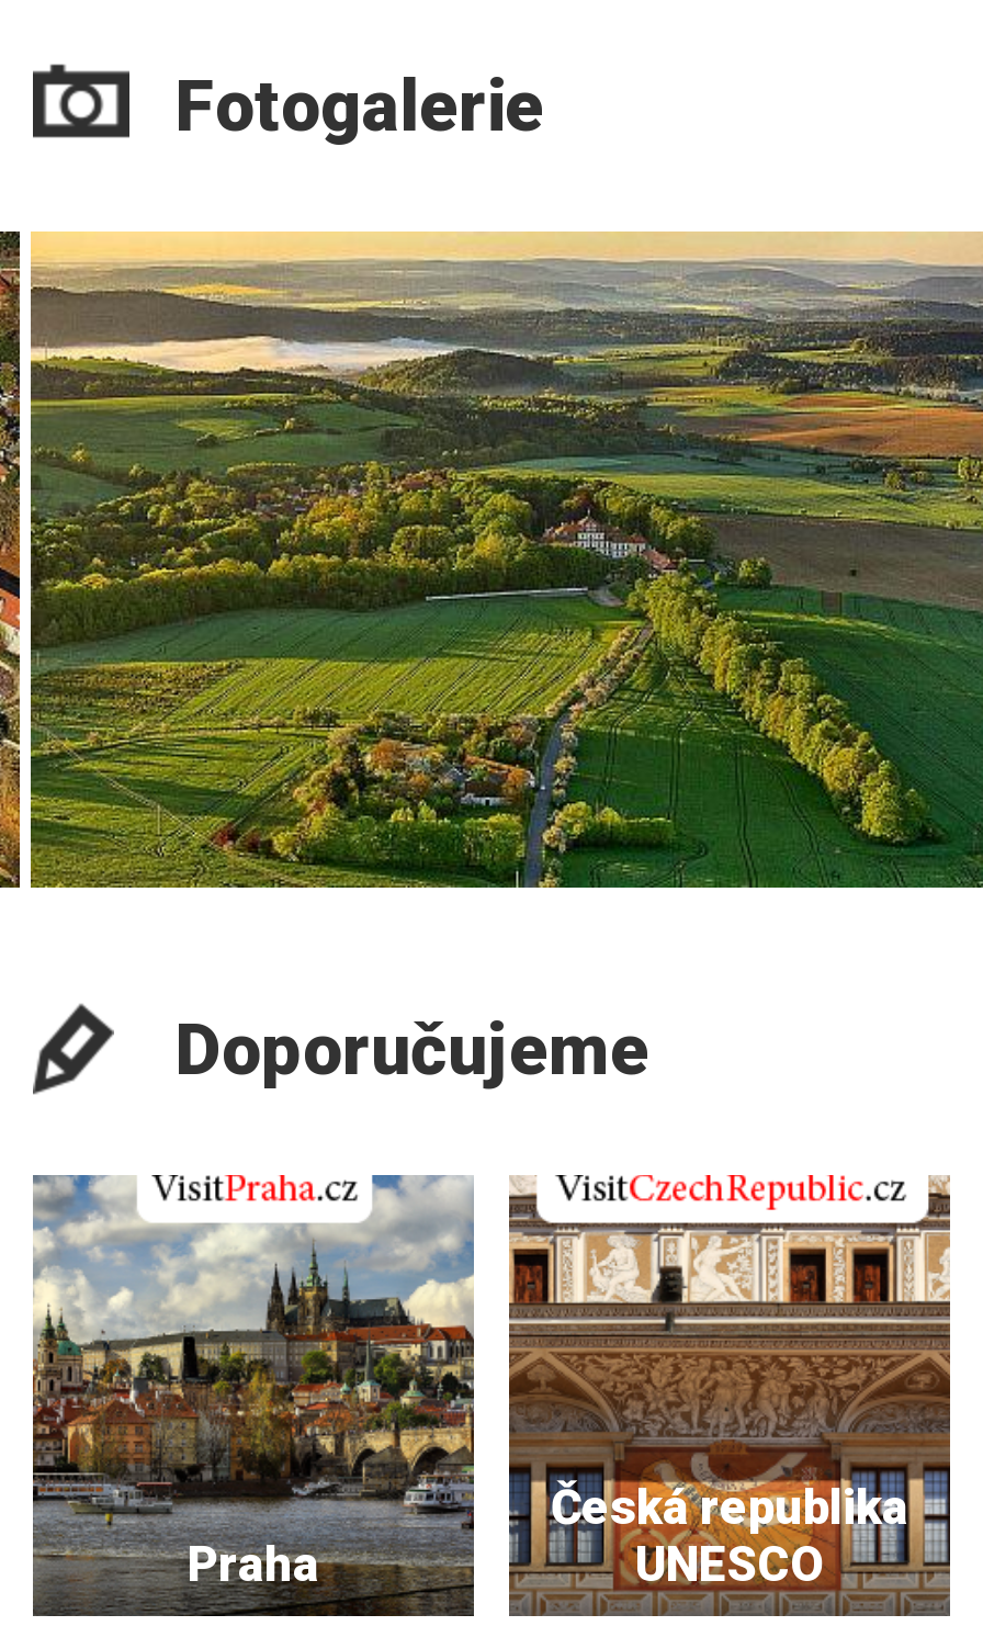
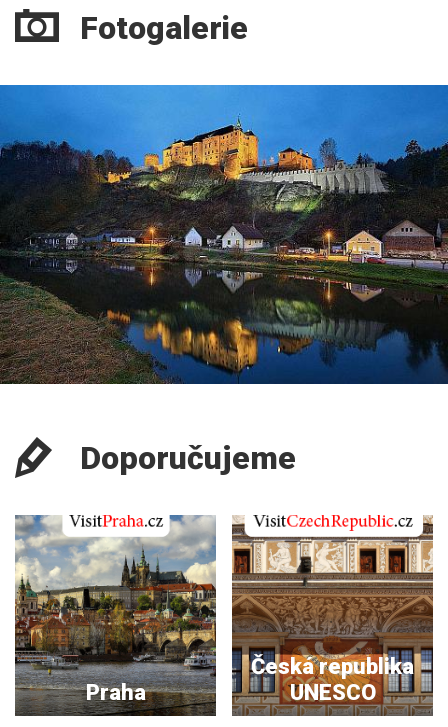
- [image]
+ [image]
